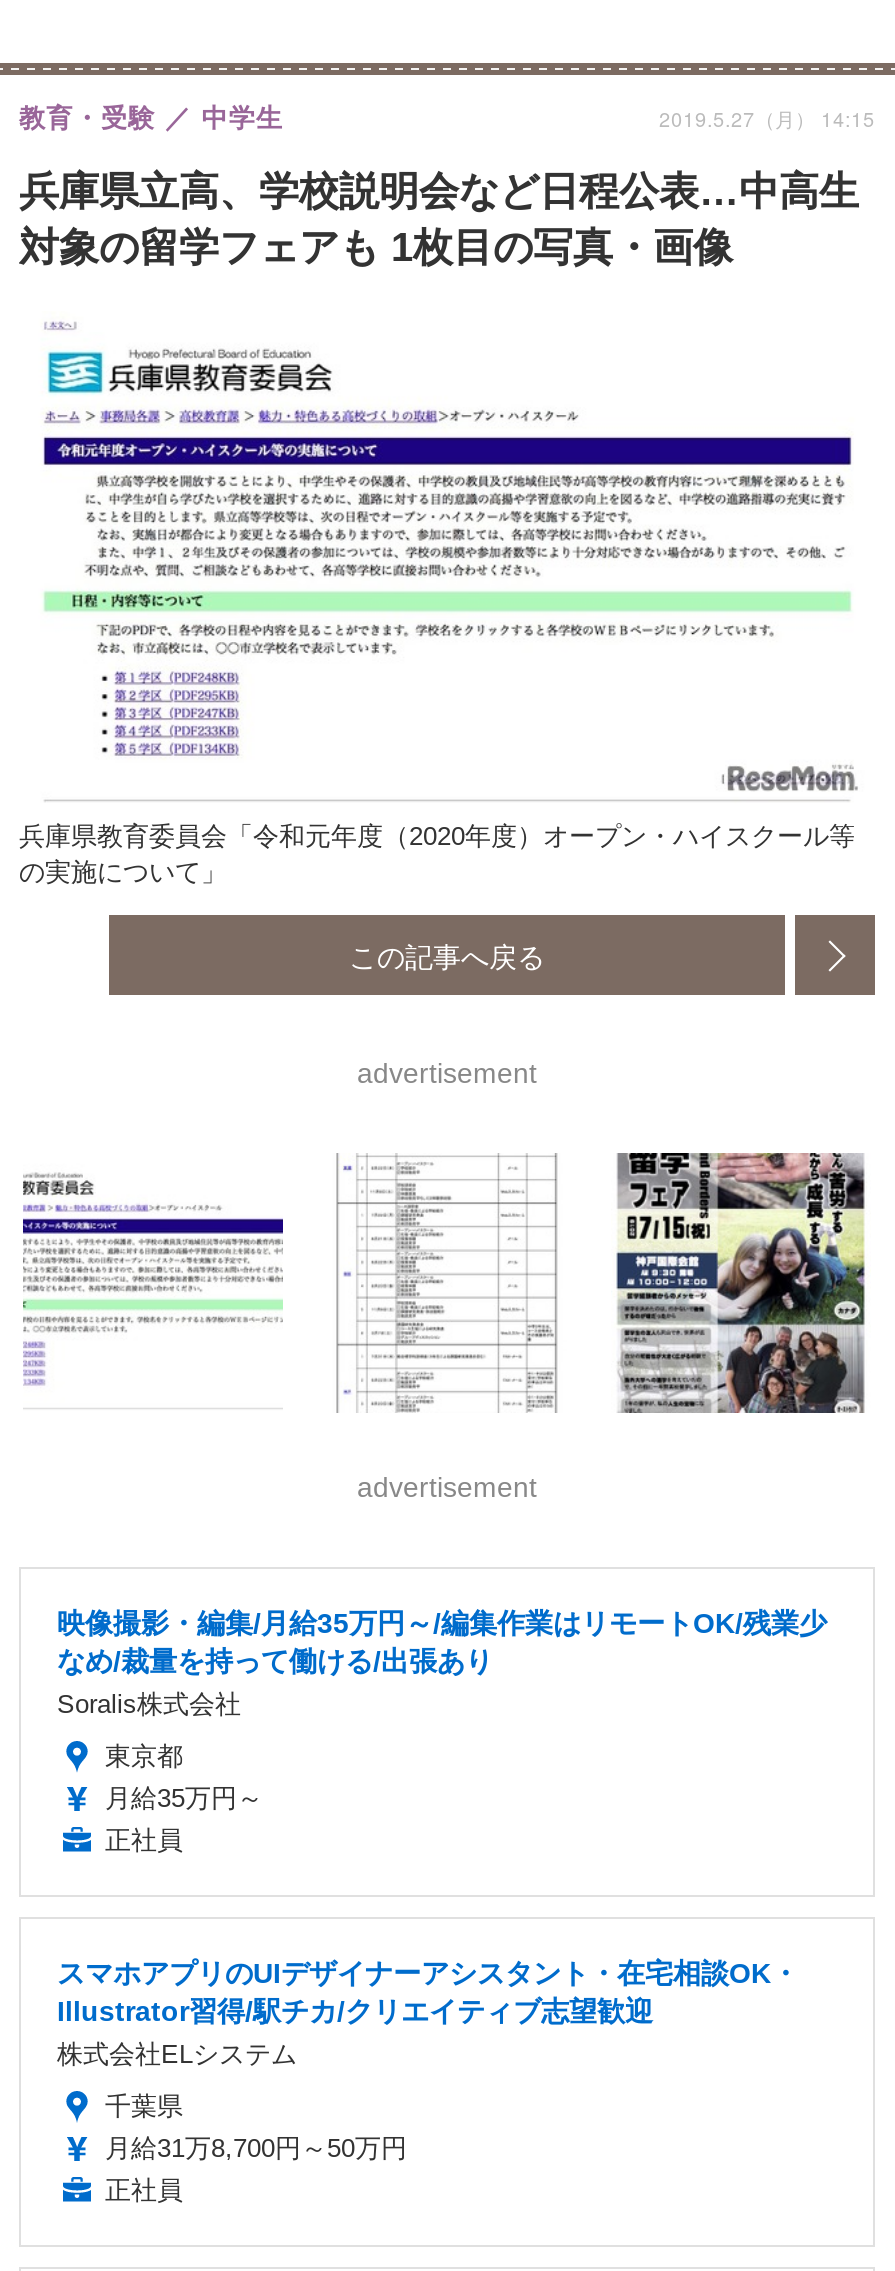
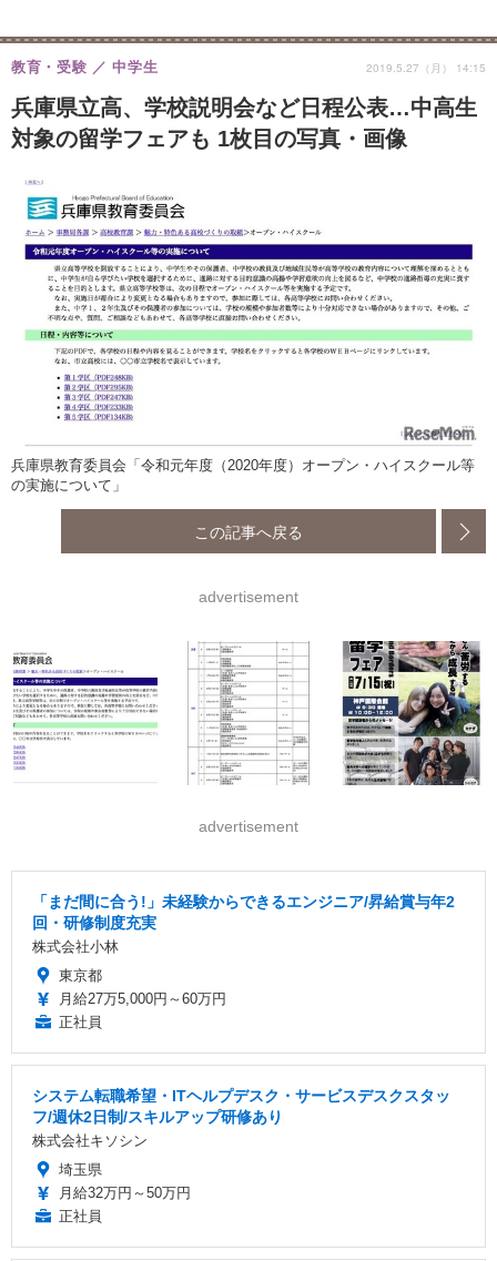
- 映像撮影・編集/月給35万円～/編集作業はリモートOK/残業少
- なめ/裁量を持って働ける/出張あり
- Soralis株式会社
+ 「まだ間に合う!」未経験からできるエンジニア/昇給賞与年2
+ 回・研修制度充実
+ 株式会社小林

- 月給35万円～
+ 月給27万5,000円～60万円

- スマホアプリのUIデザイナーアシスタント・在宅相談OK・
- Illustrator習得/駅チカ/クリエイティブ志望歓迎
- 株式会社ELシステム
+ システム転職希望・ITヘルプデスク・サービスデスクスタッ
+ フ/週休2日制/スキルアップ研修あり
+ 株式会社キソシン

- 千葉県
- 月給31万8,700円～50万円
+ 埼玉県
+ 月給32万円～50万円
